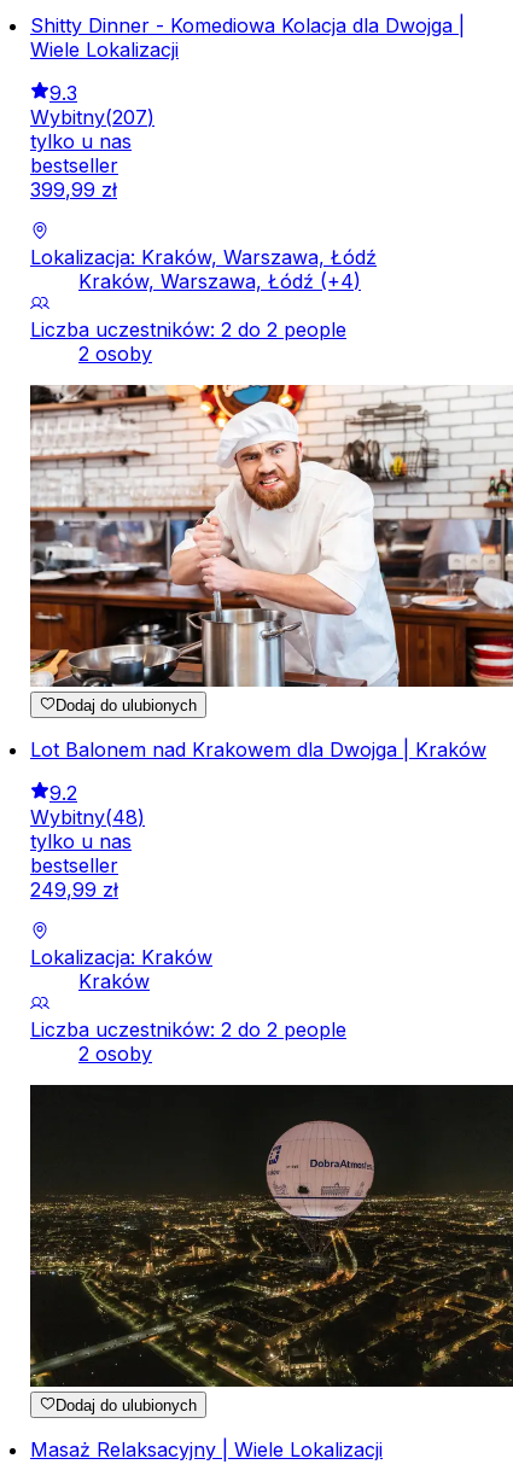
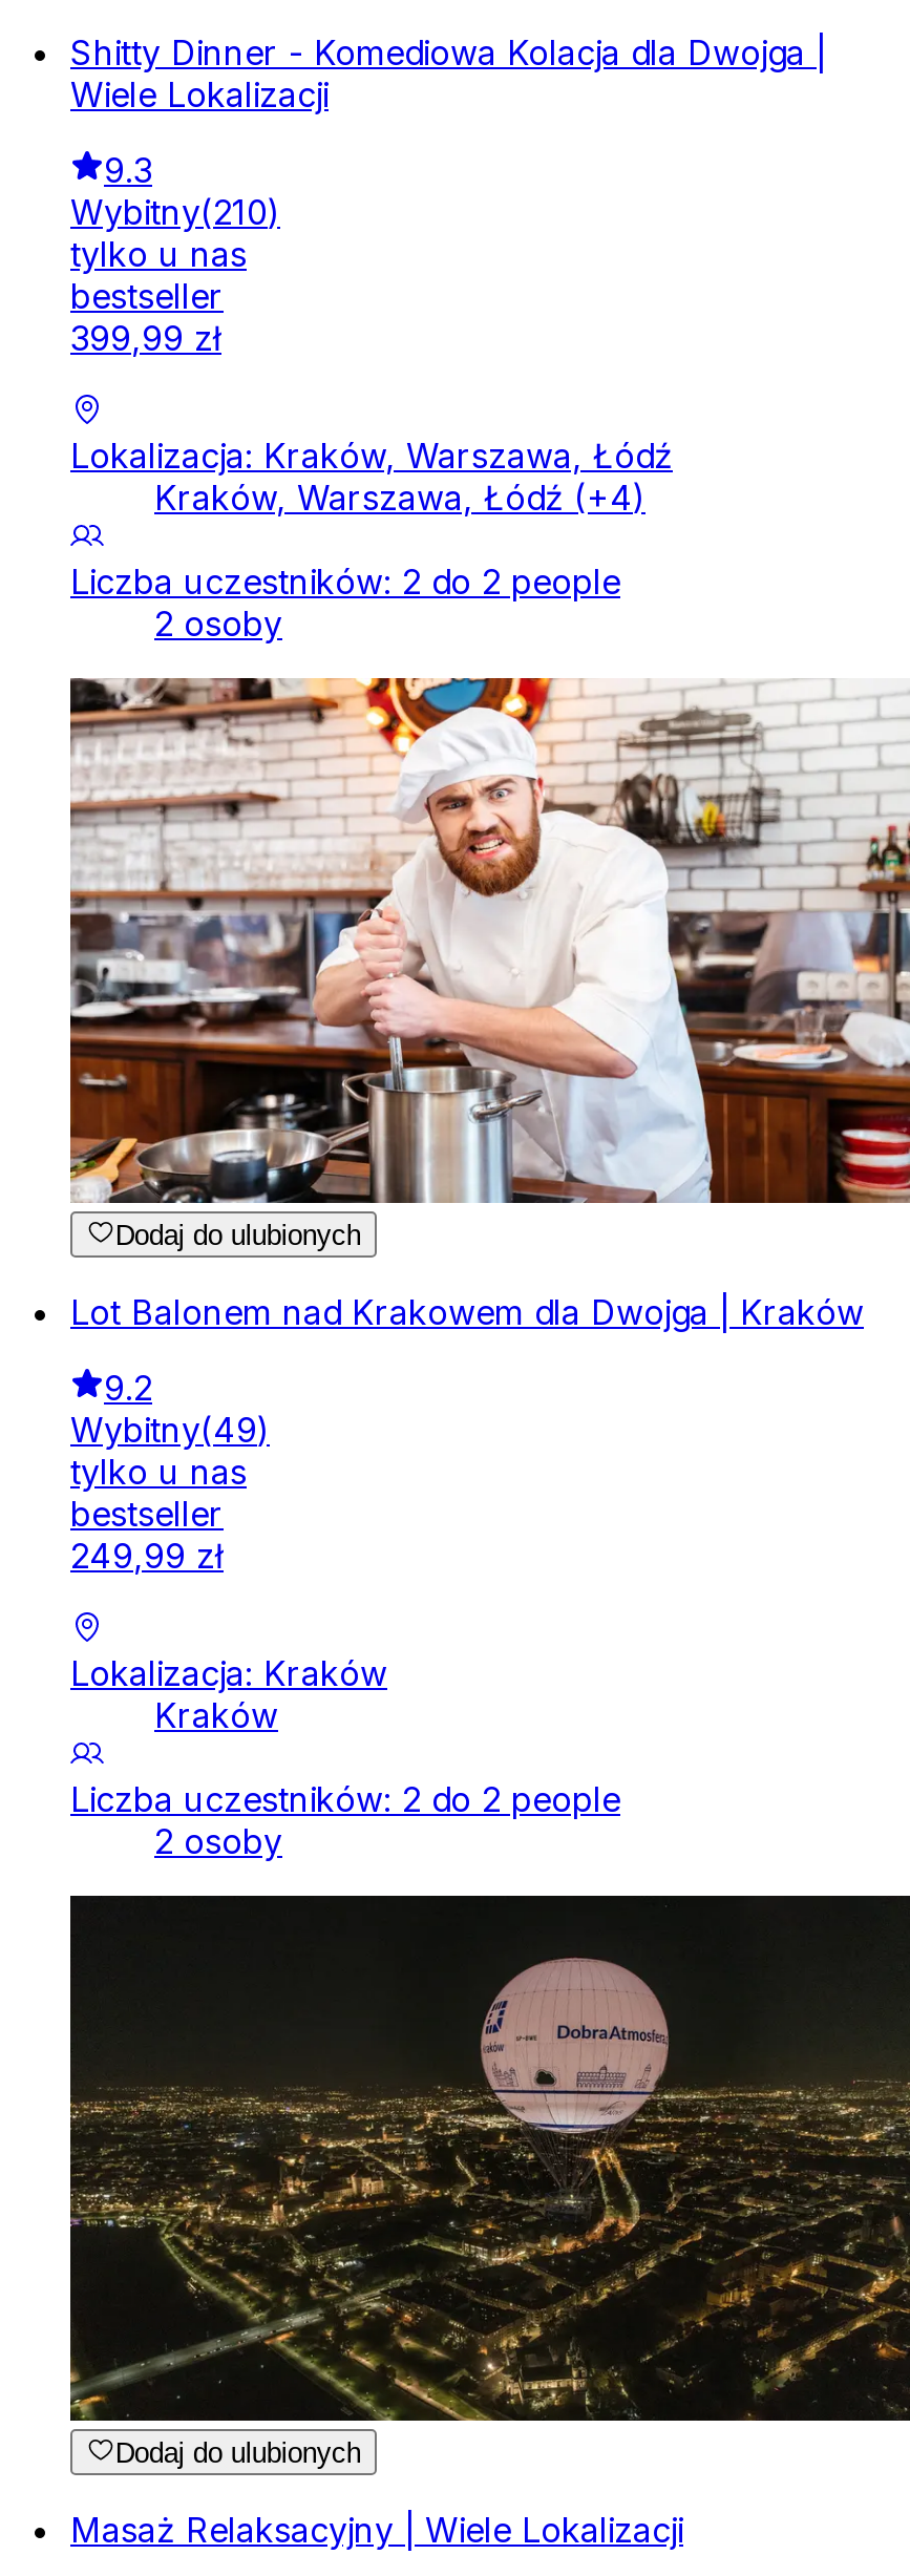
- Wybitny(207)
+ Wybitny(210)

- Wybitny(48)
+ Wybitny(49)
